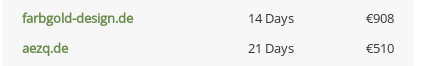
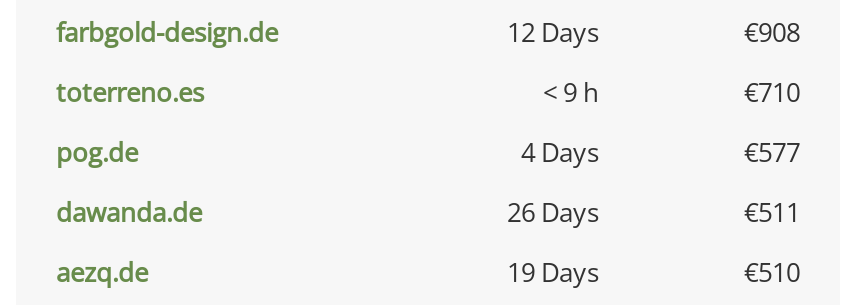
- 14 Days
+ 12 Days

+ toterreno.es
+ < 9 h
+ €710
+ pog.de
+ 4 Days
+ €577
+ dawanda.de
+ 26 Days
+ €511

- 21 Days
+ 19 Days
